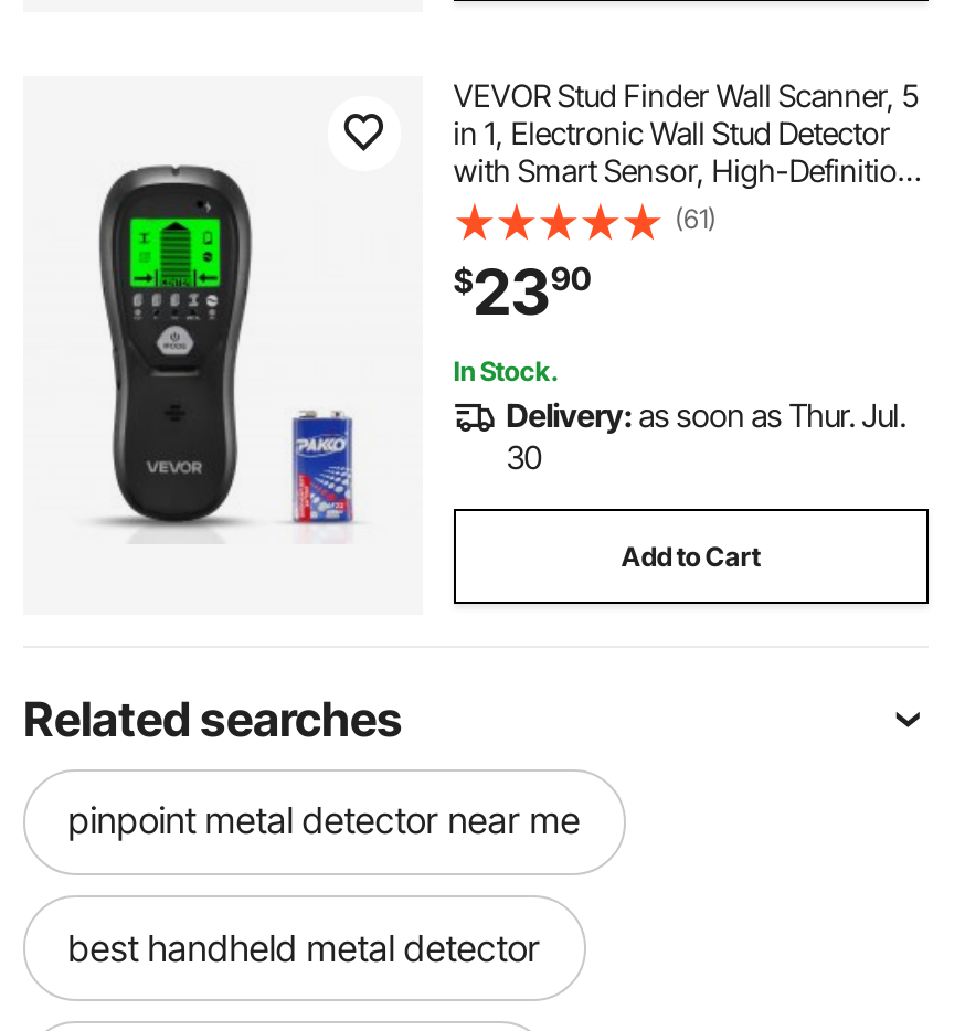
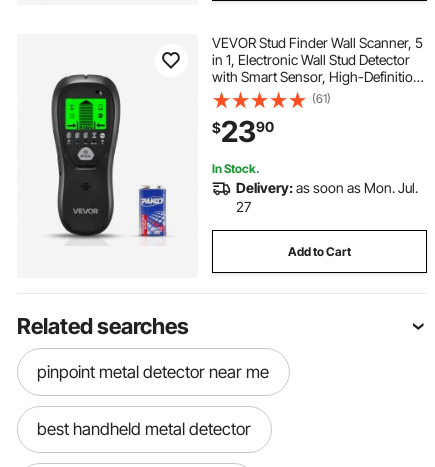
- Delivery: as soon as Thur. Jul.
+ Delivery: as soon as Mon. Jul.

- 30
+ 27
